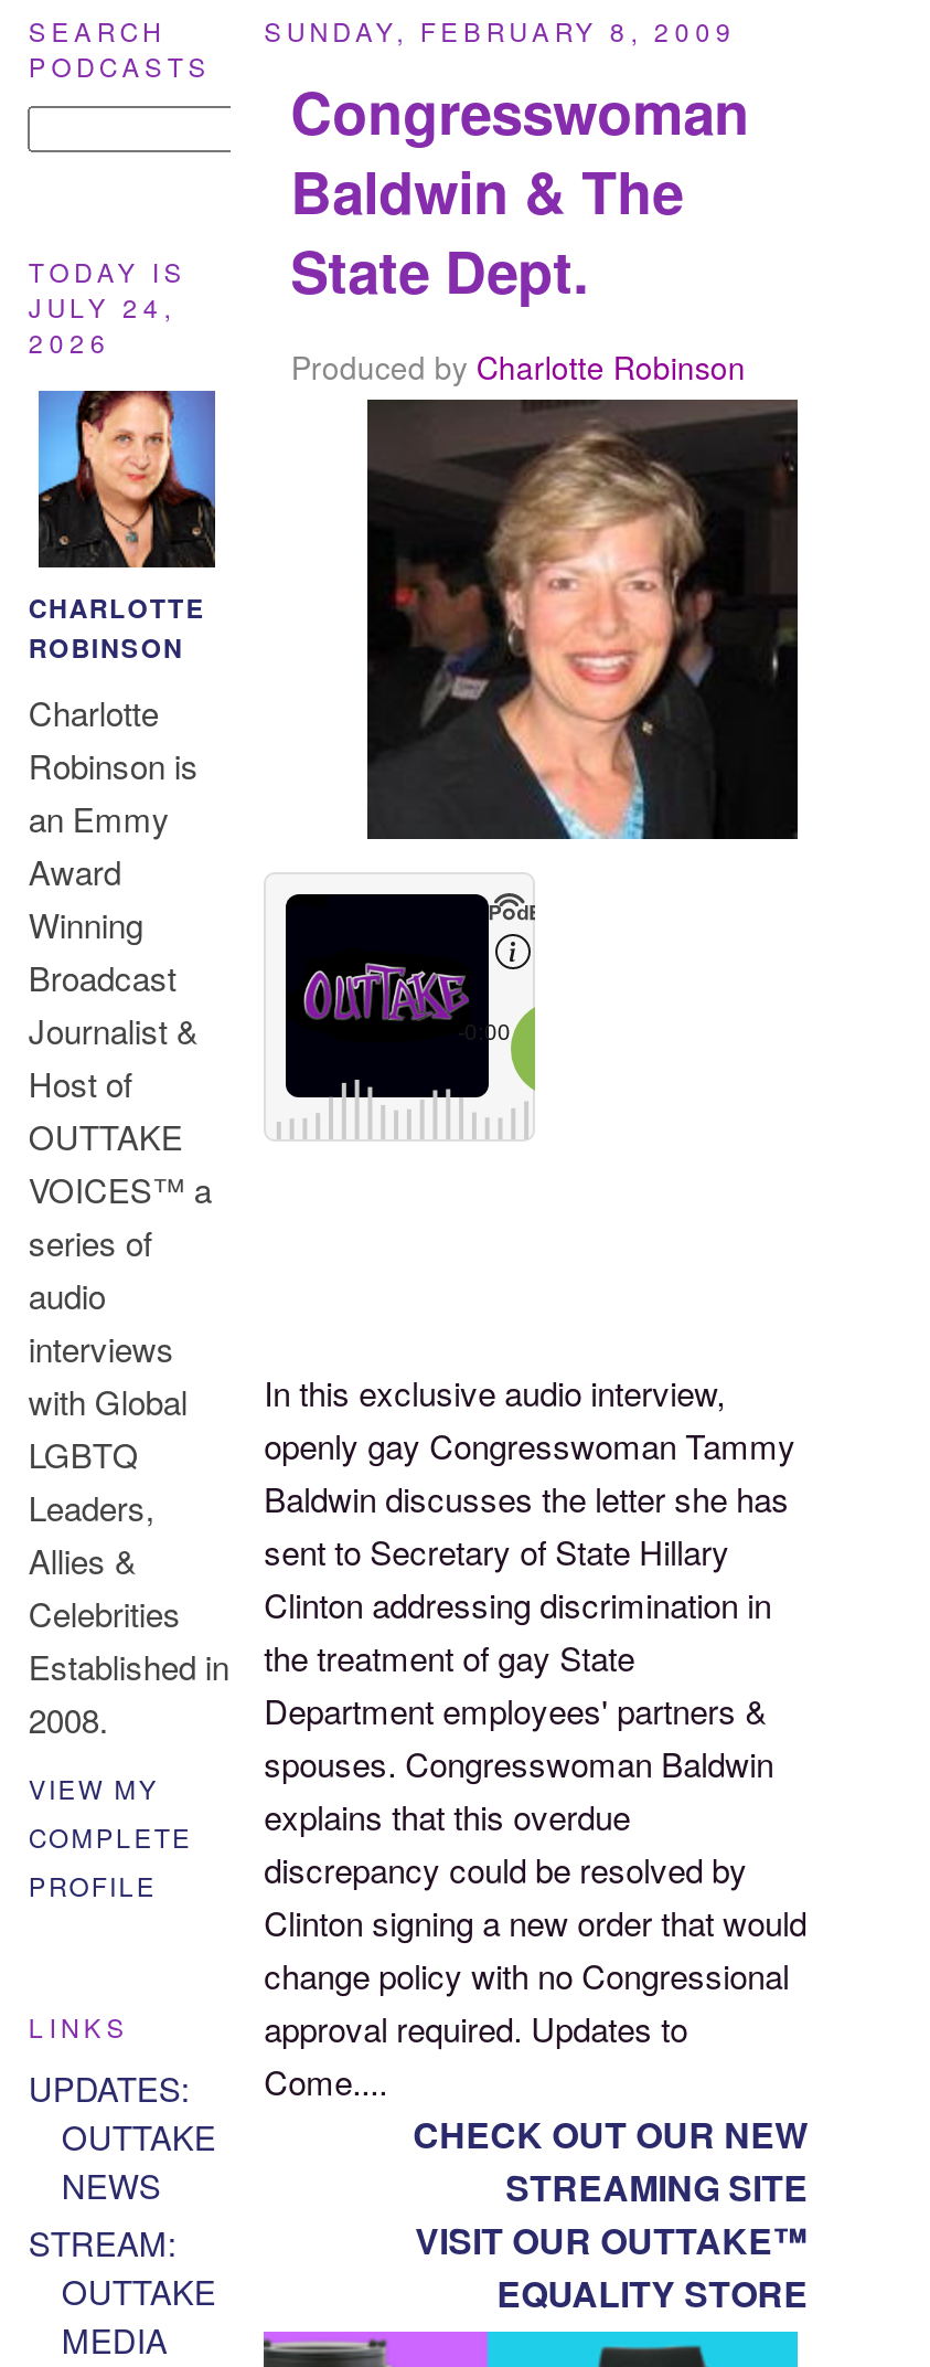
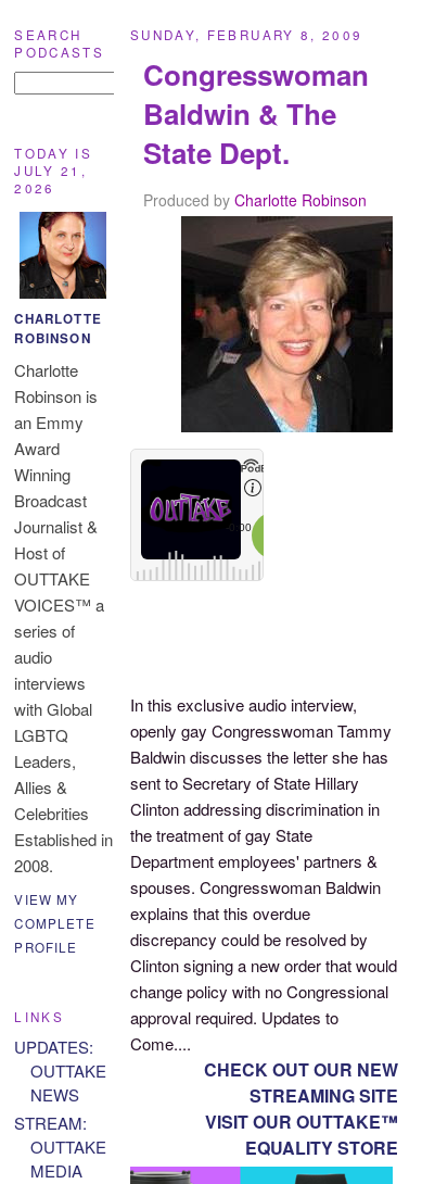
- JULY 24,
+ JULY 21,
